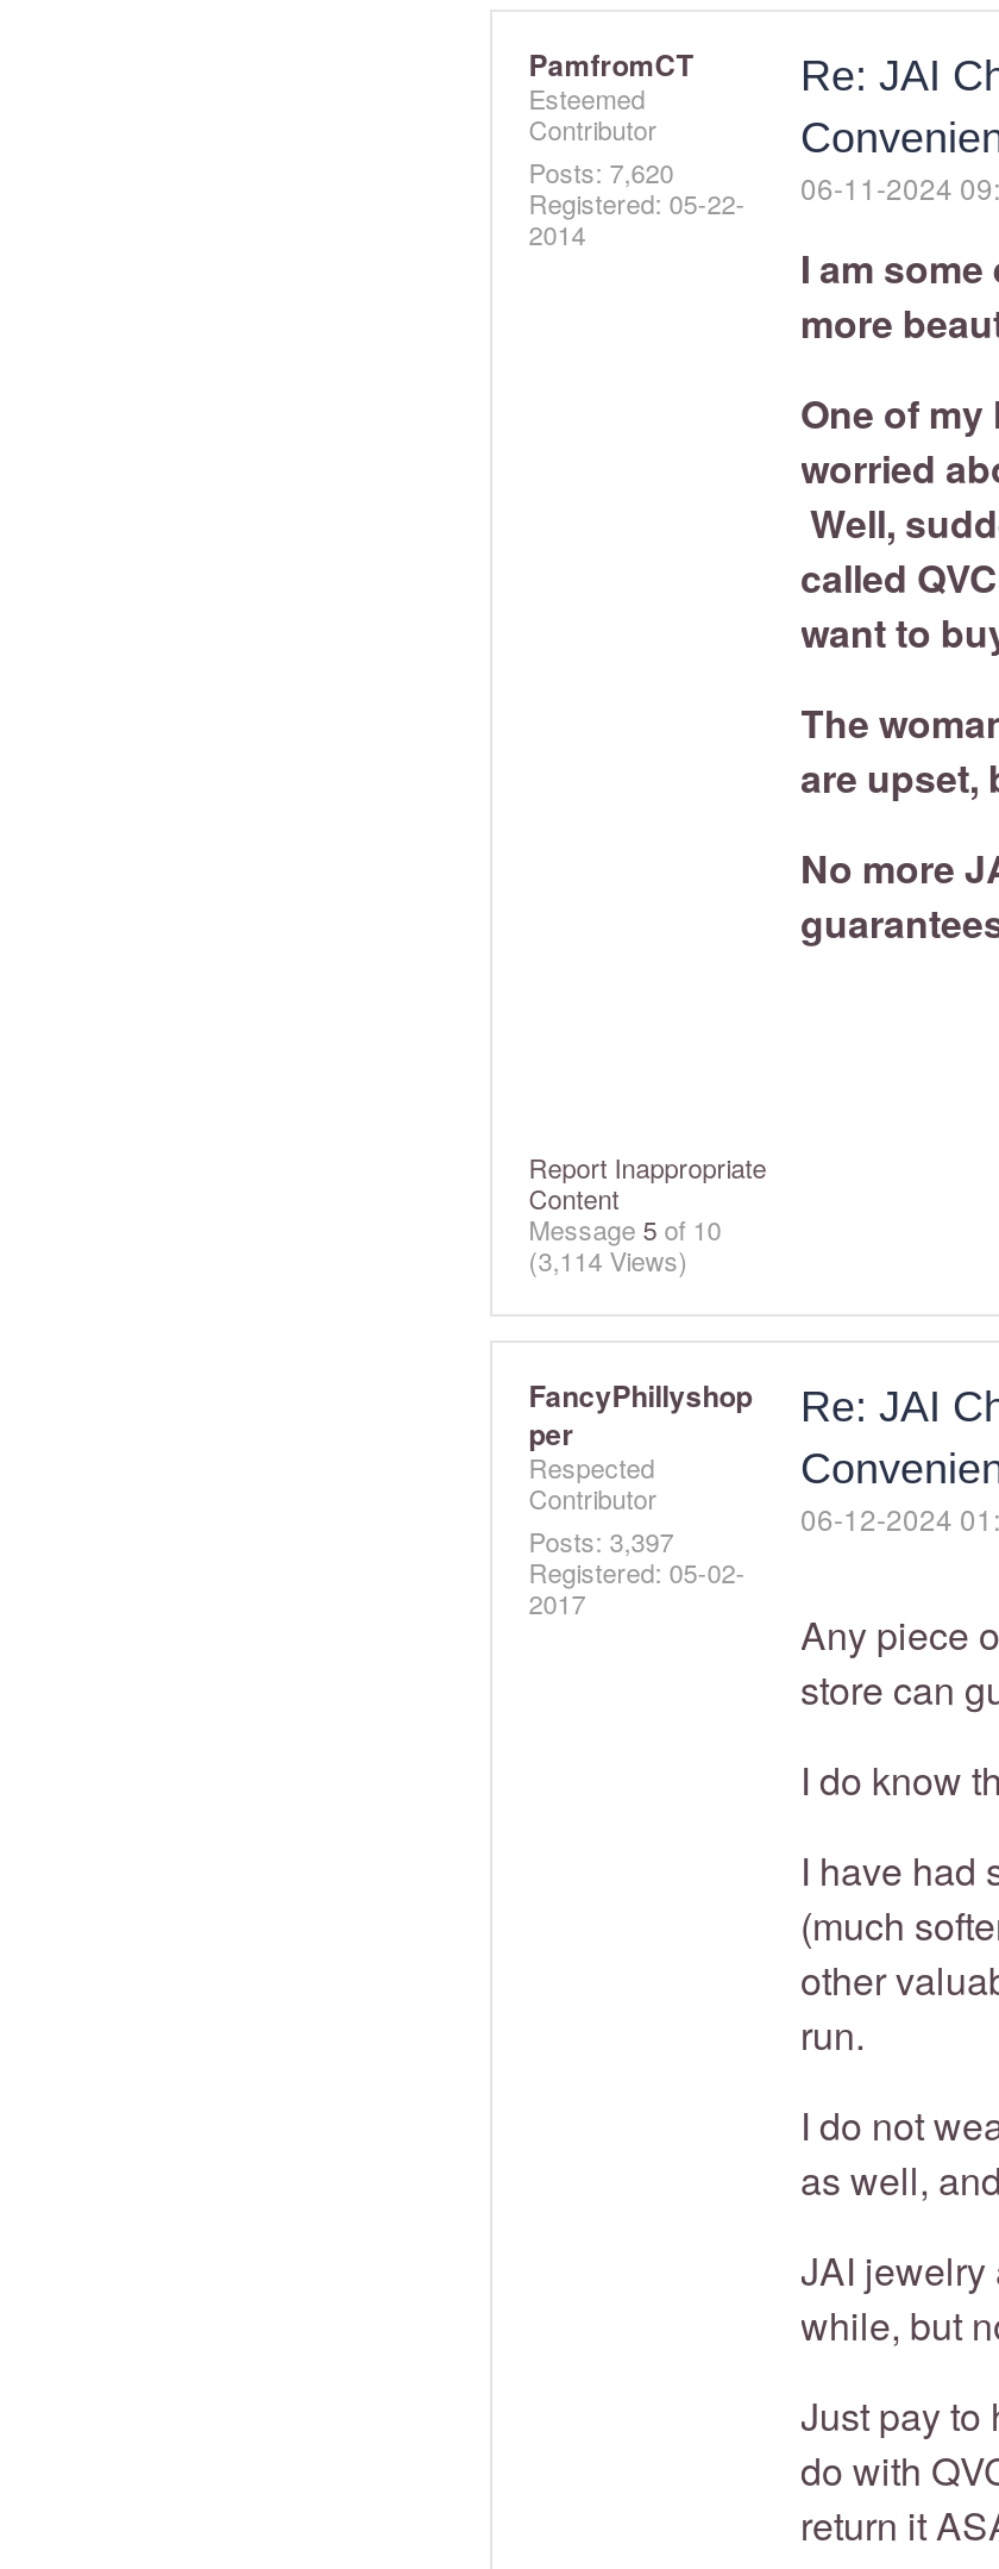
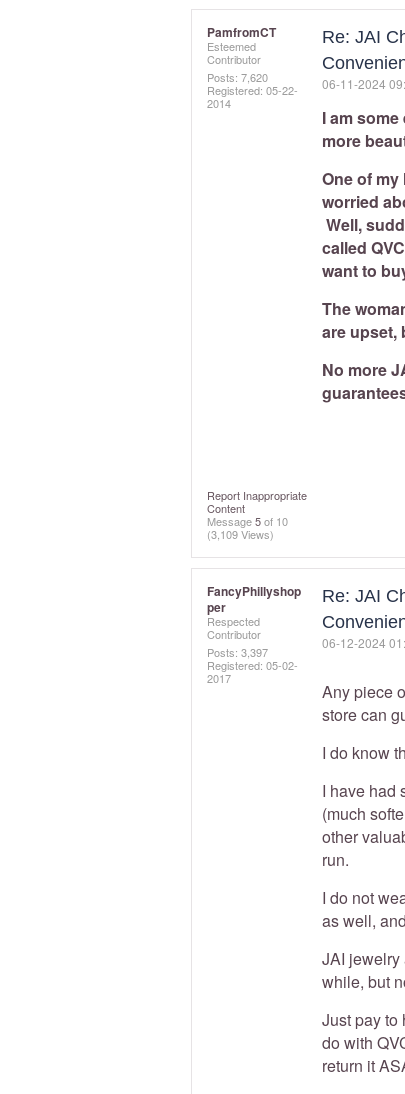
- (3,114 Views)
+ (3,109 Views)
